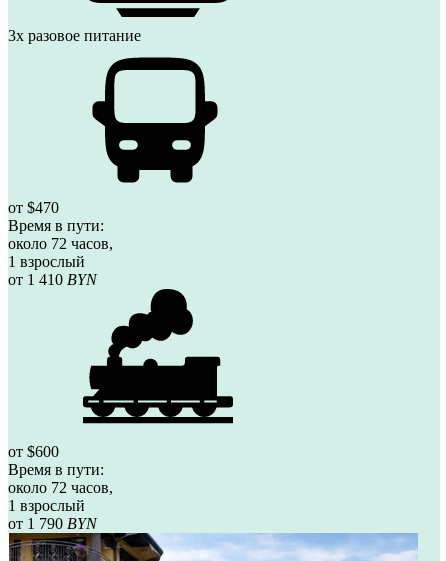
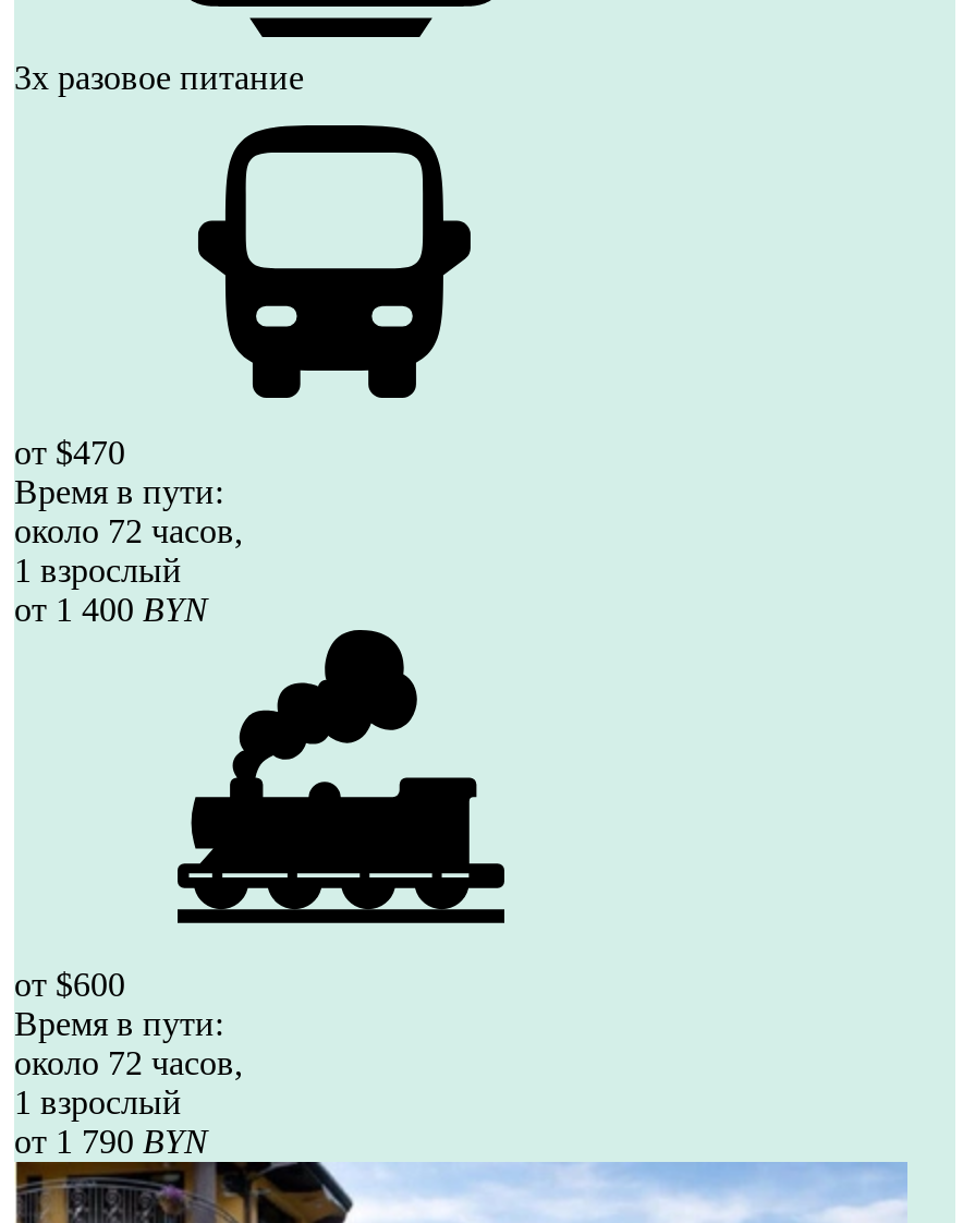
- от 1 410 BYN
+ от 1 400 BYN
